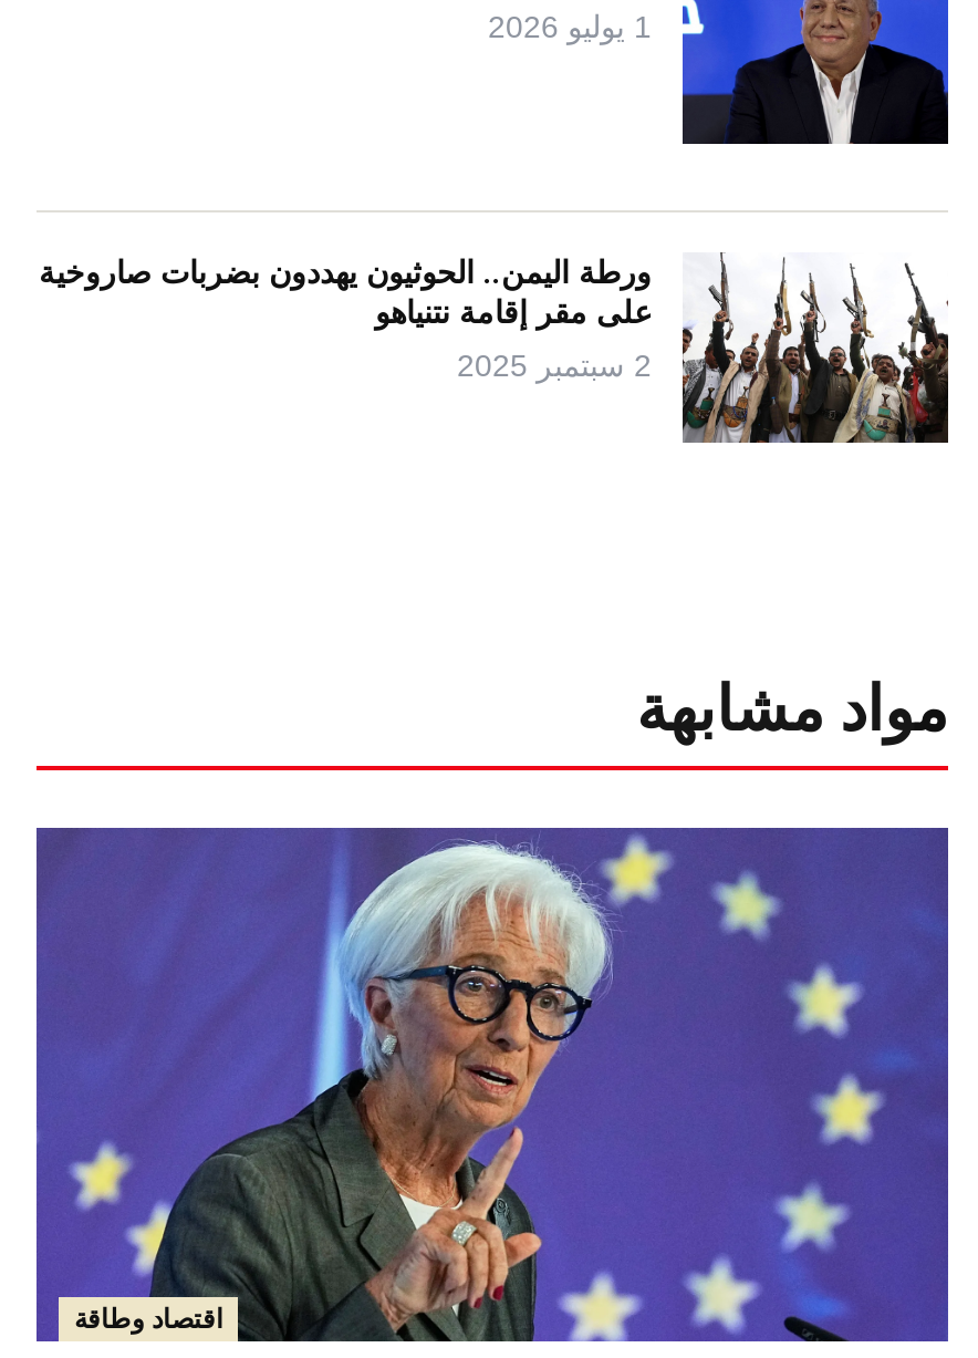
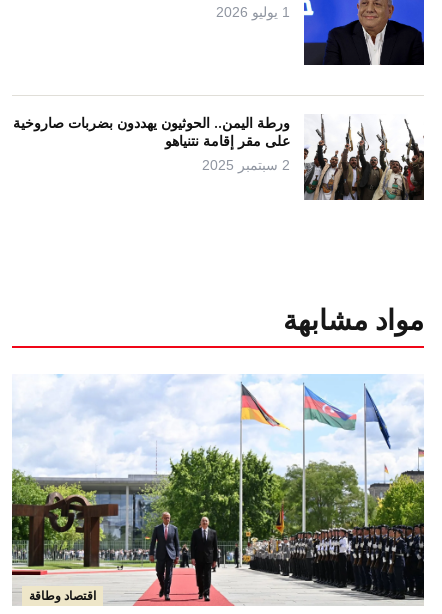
- [image]
+ [image]
